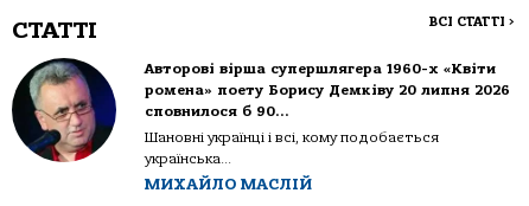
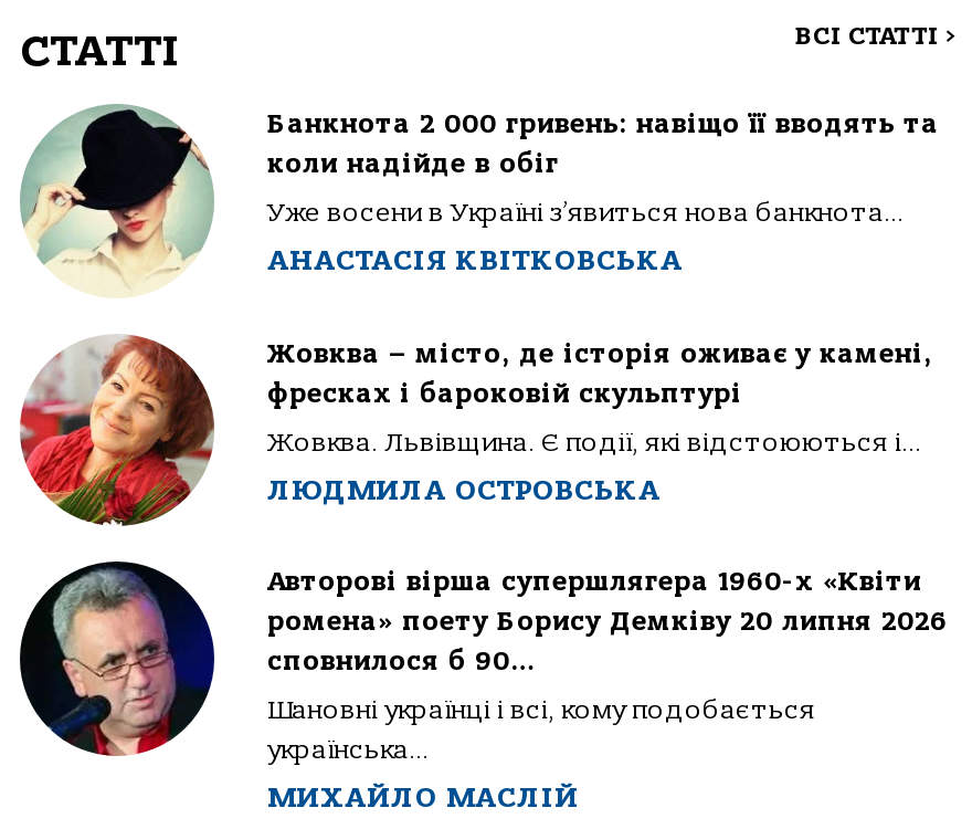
+ [image]

+ [image]
+ Банкнота 2 000 гривень: навіщо її вводять та
+ коли надійде в обіг
+ Уже восени в Україні з’явиться нова банкнота...
+ АНАСТАСІЯ КВІТКОВСЬКА
+ Жовква – місто, де історія оживає у камені,
+ фресках і бароковій скульптурі
+ Жовква. Львівщина. Є події, які відстоюються і...
+ ЛЮДМИЛА ОСТРОВСЬКА
